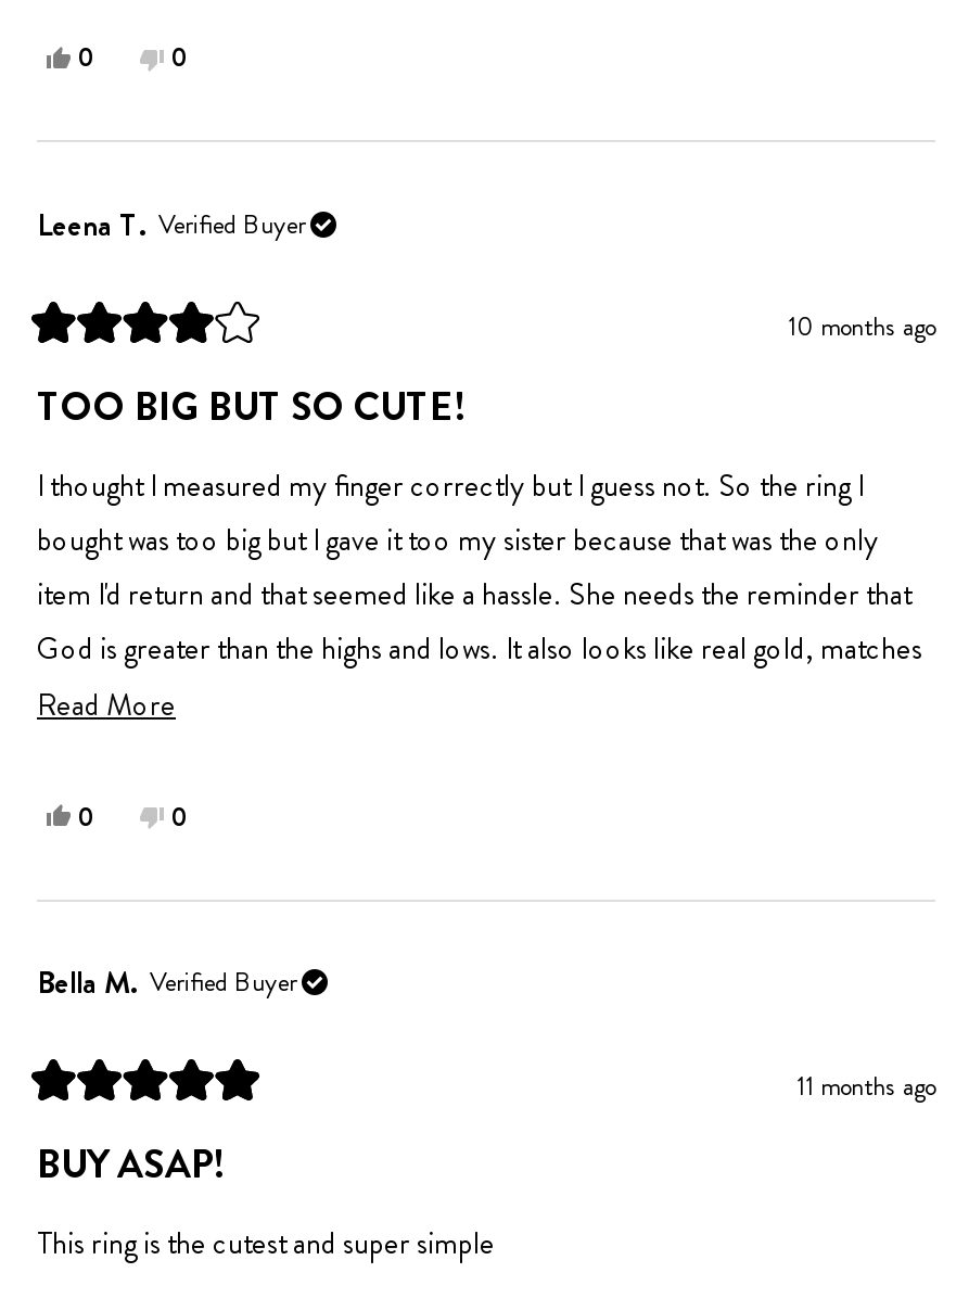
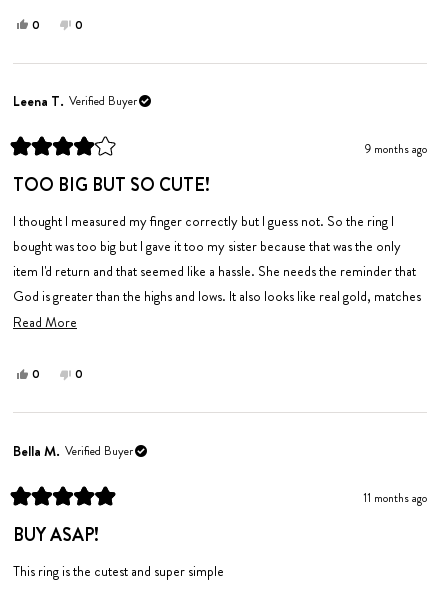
- 10 months ago
+ 9 months ago
